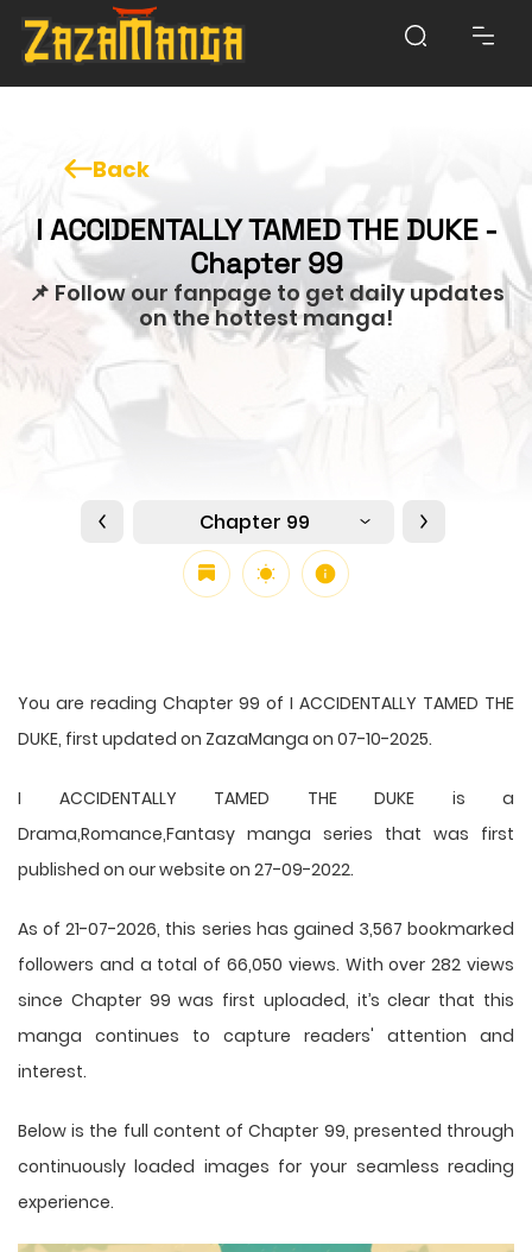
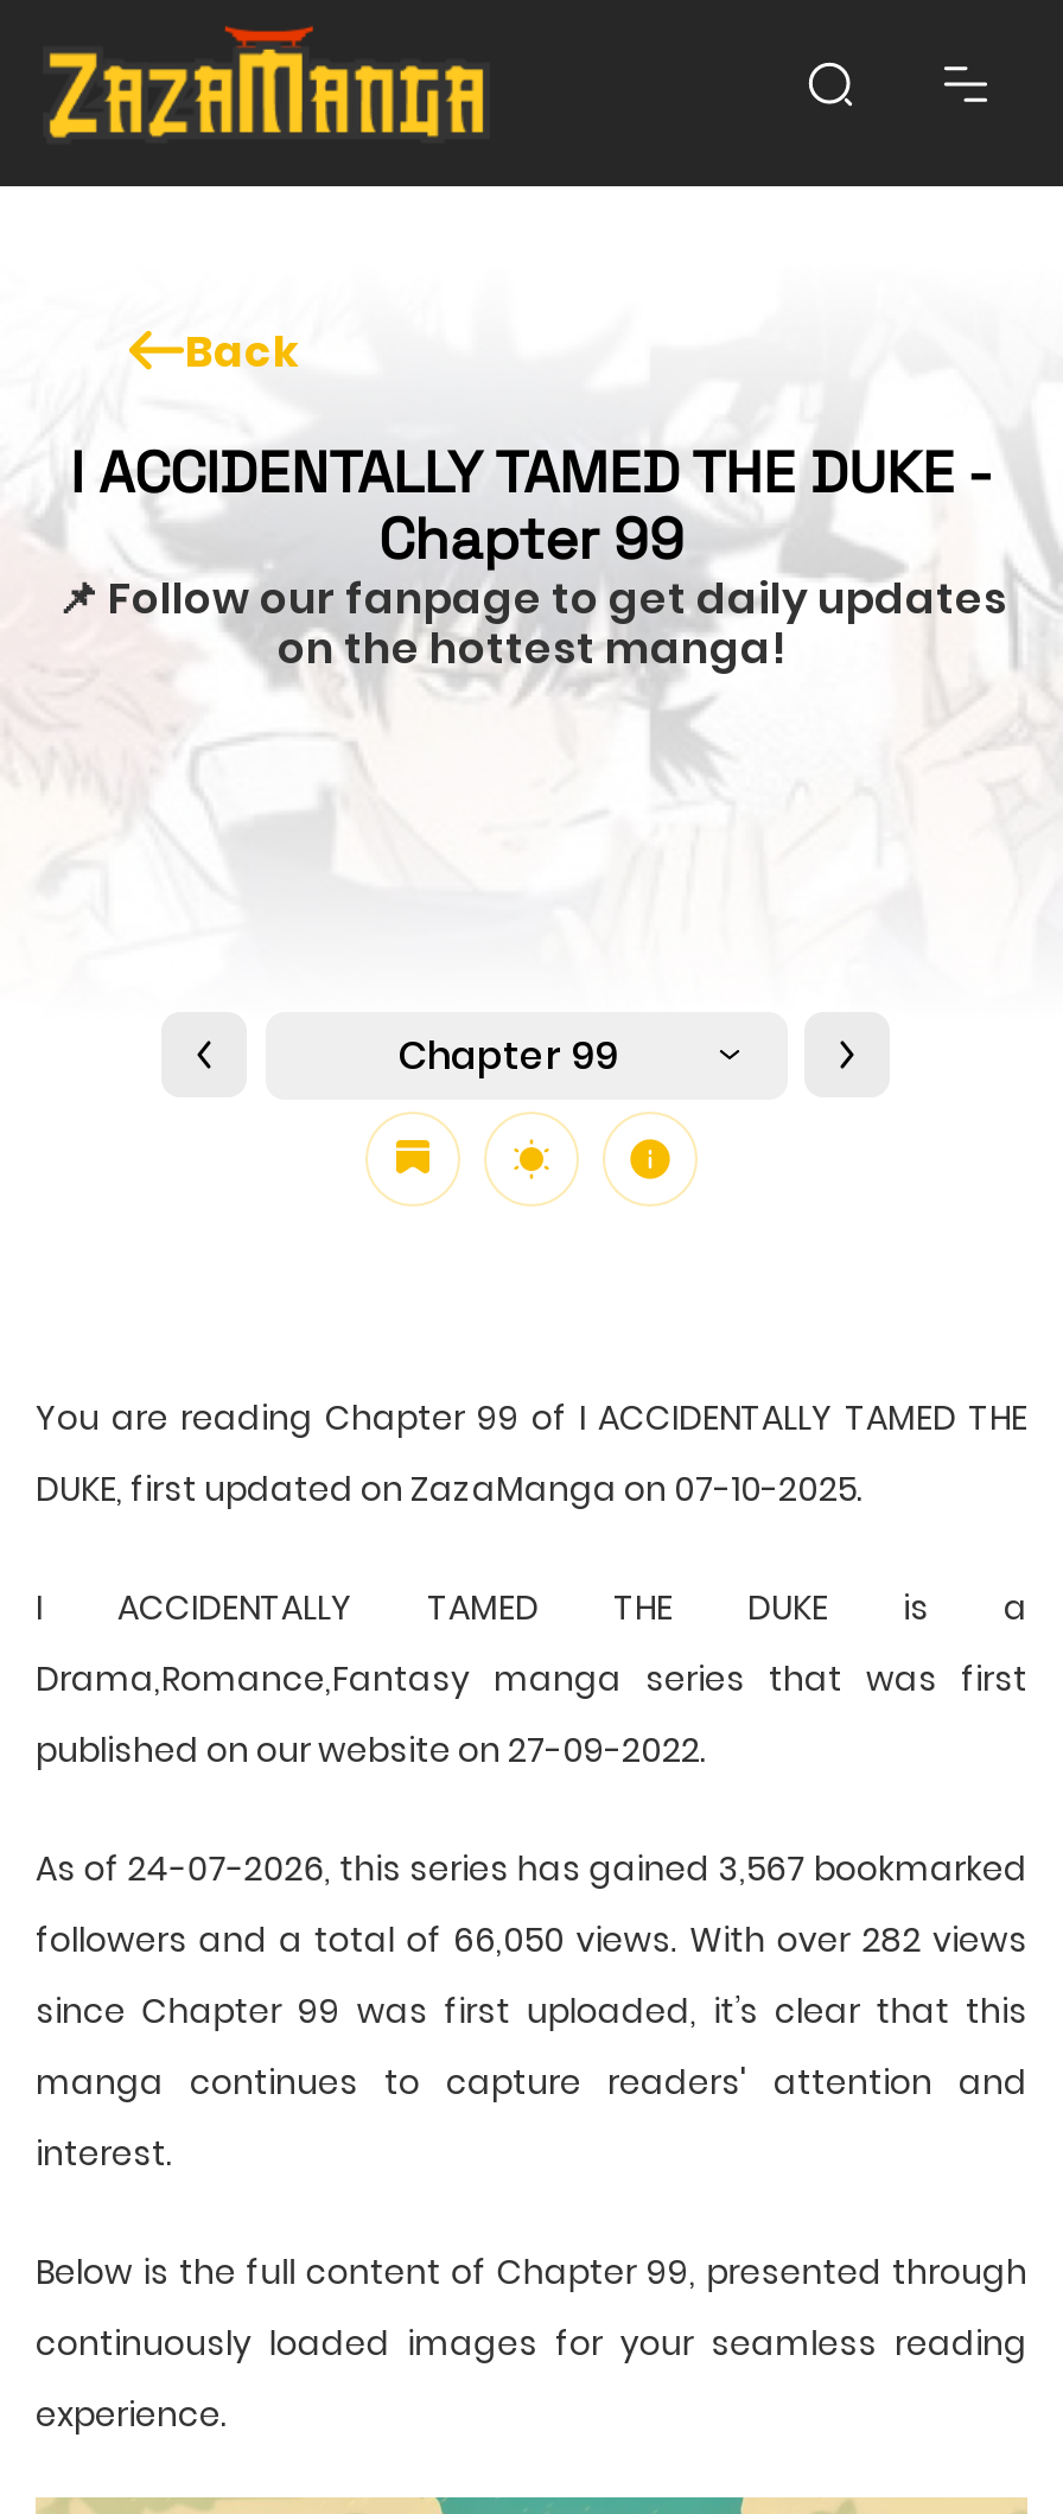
- As of 21-07-2026, this series has gained 3,567 bookmarked
+ As of 24-07-2026, this series has gained 3,567 bookmarked
